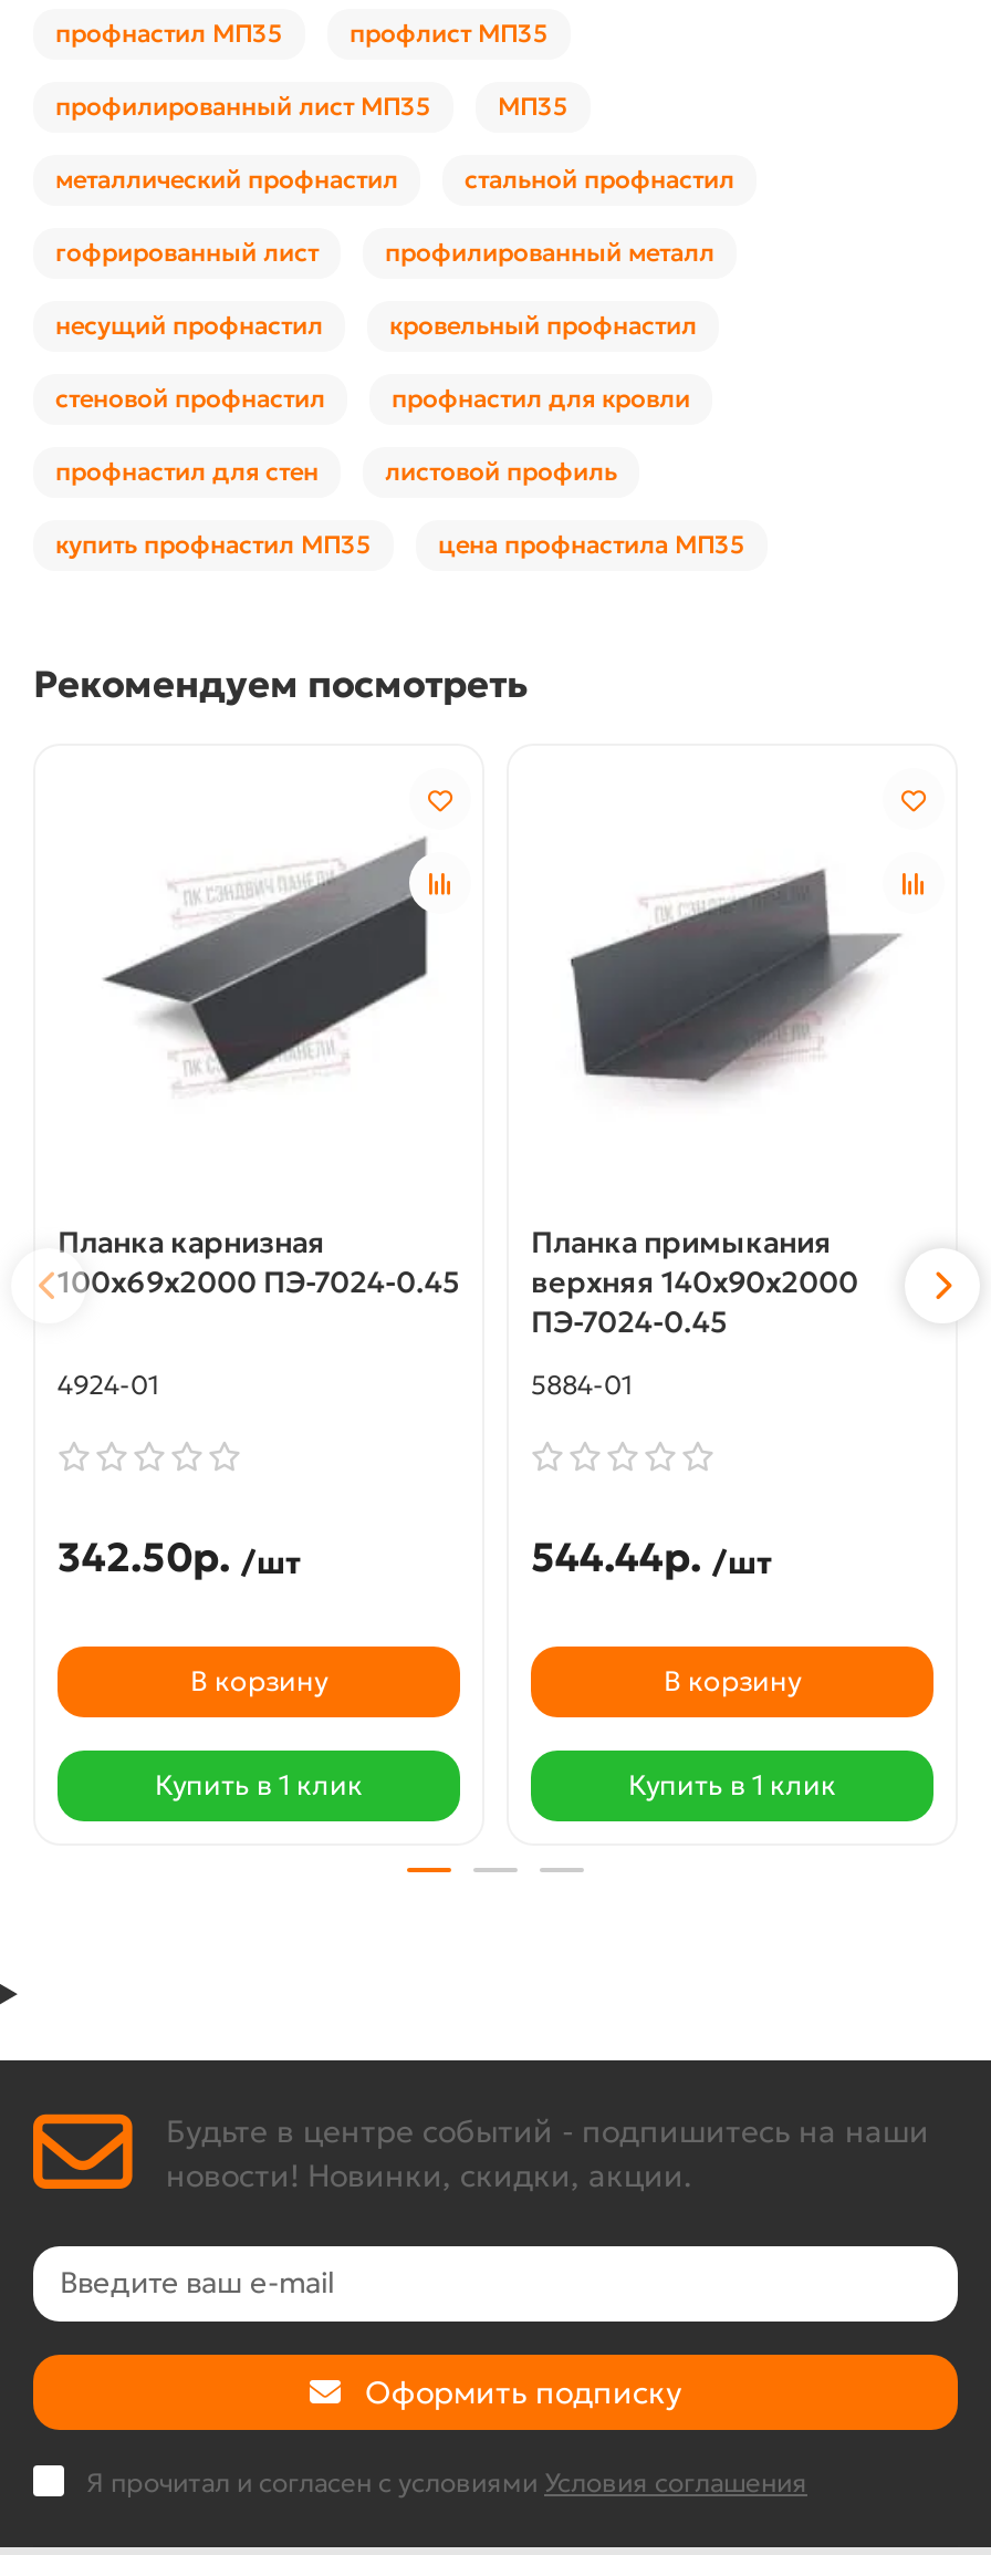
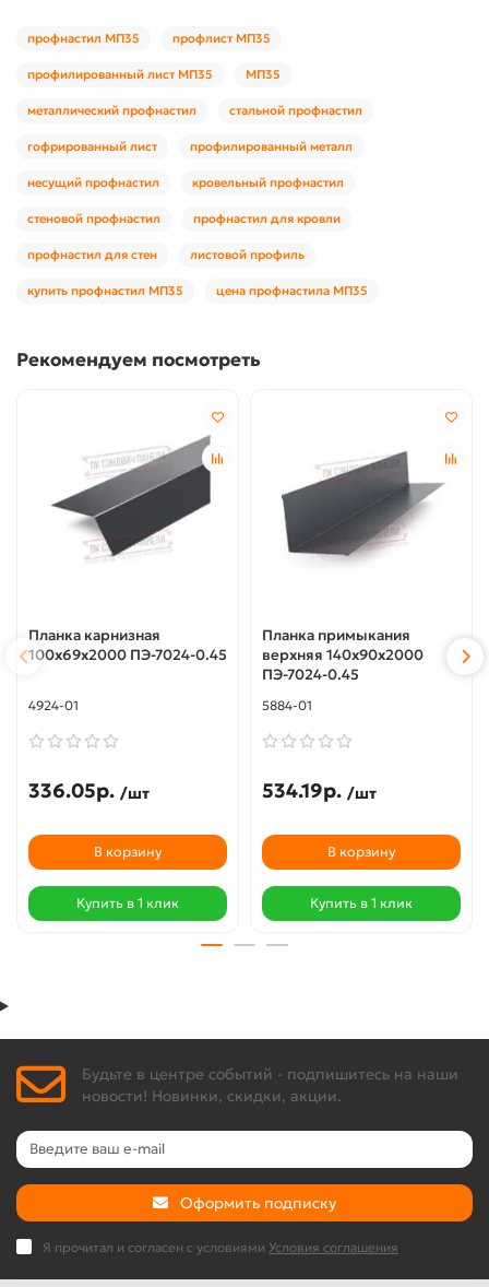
- 342.50р. /шт
+ 336.05р. /шт

- 544.44р. /шт
+ 534.19р. /шт
